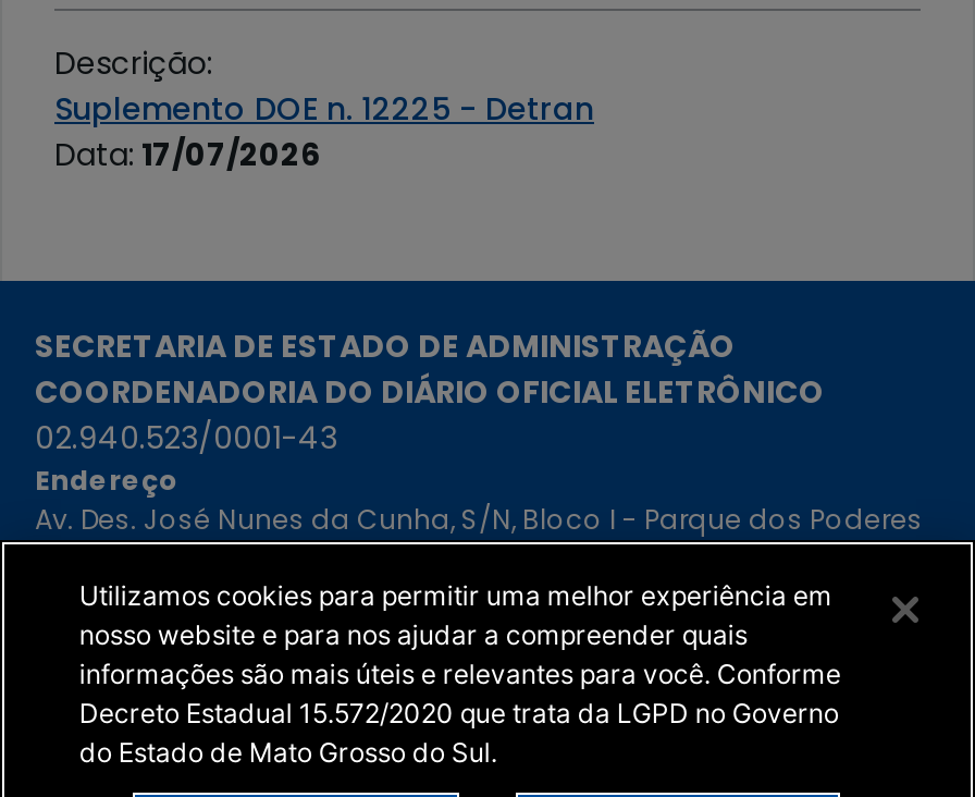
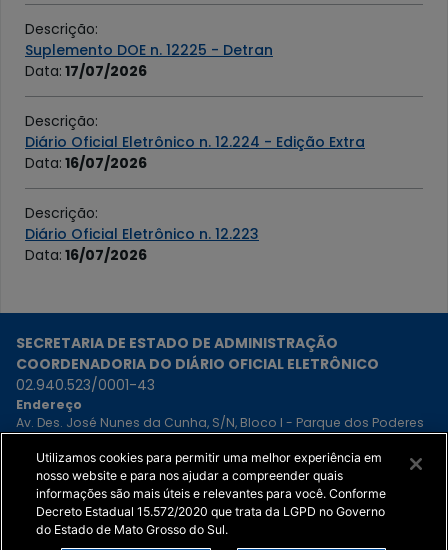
+ Descrição:
+ Diário Oficial Eletrônico n. 12.224 - Edição Extra
+ Data: 16/07/2026
+ Descrição:
+ Diário Oficial Eletrônico n. 12.223
+ Data: 16/07/2026
